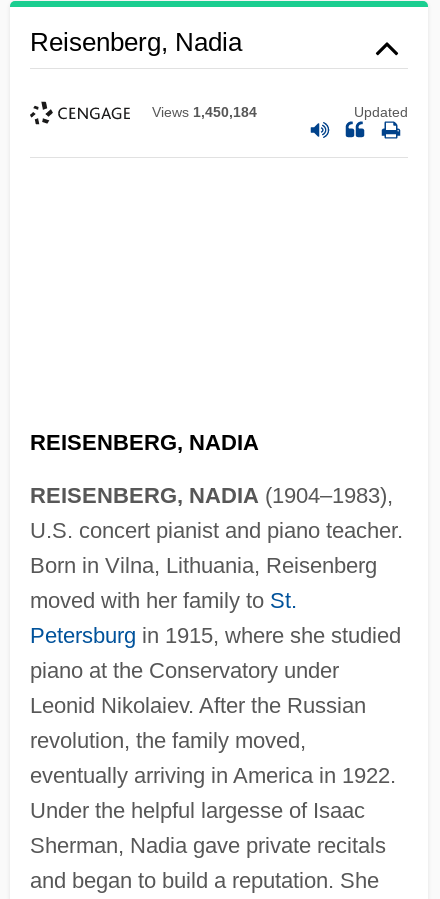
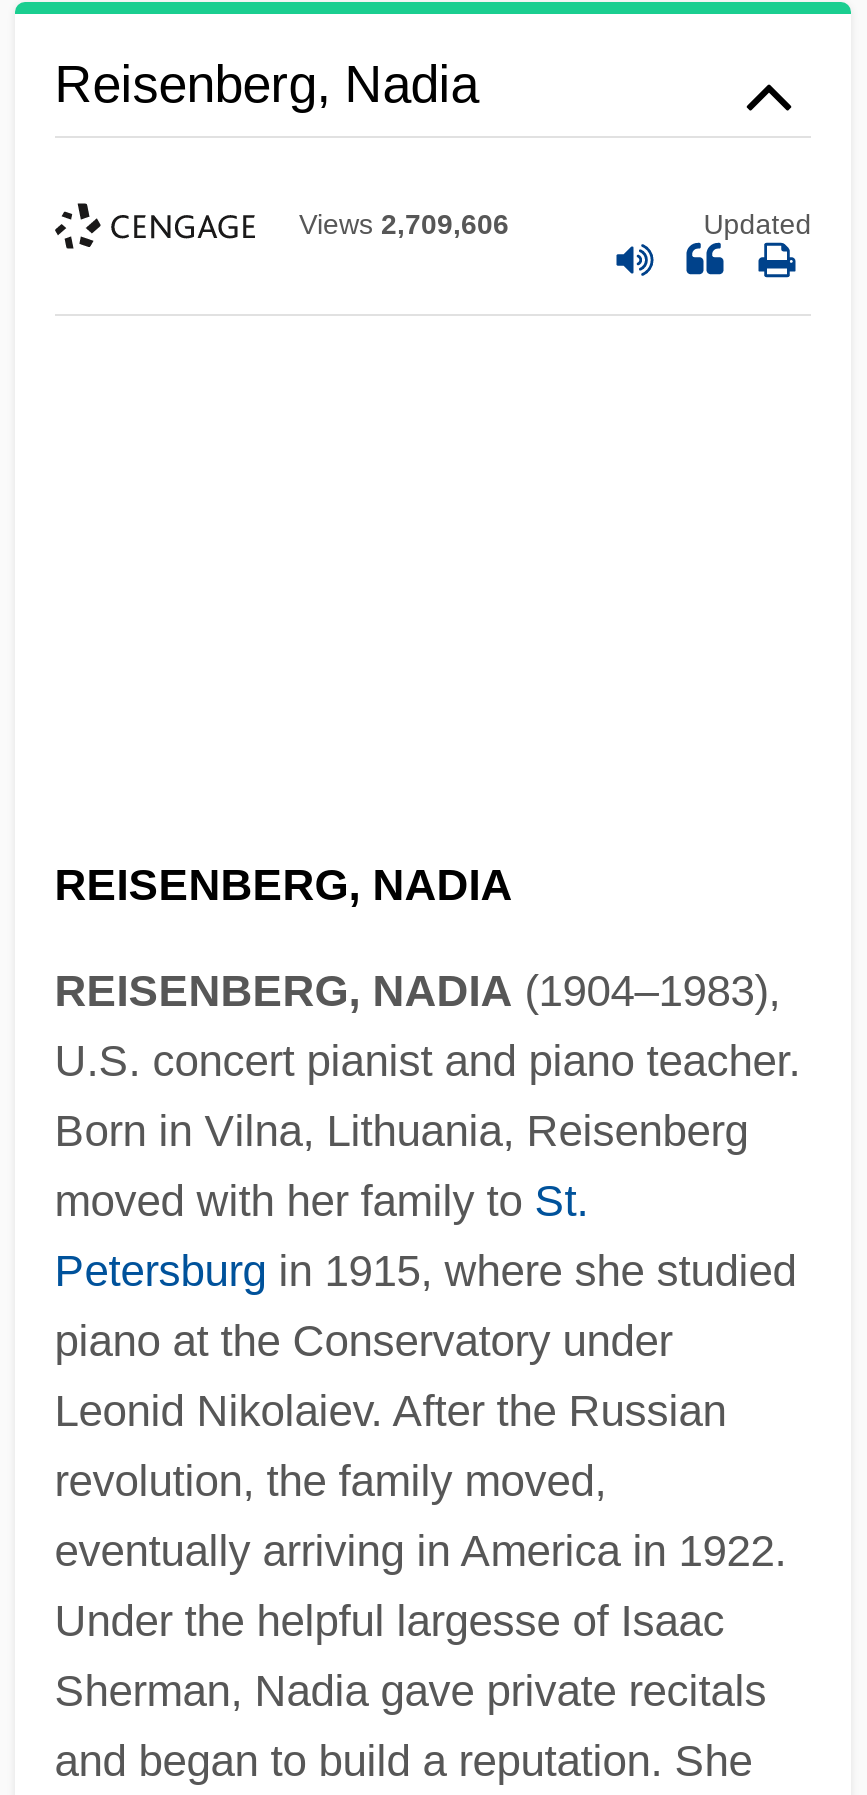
- Views 1,450,184
+ Views 2,709,606
